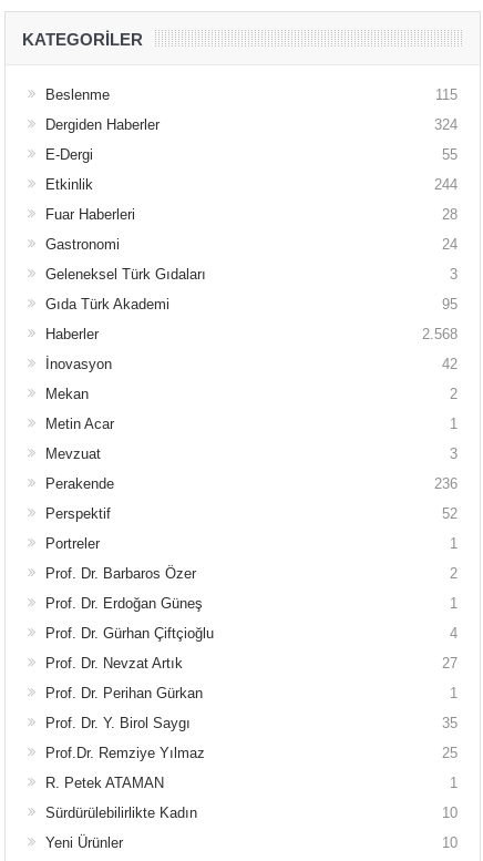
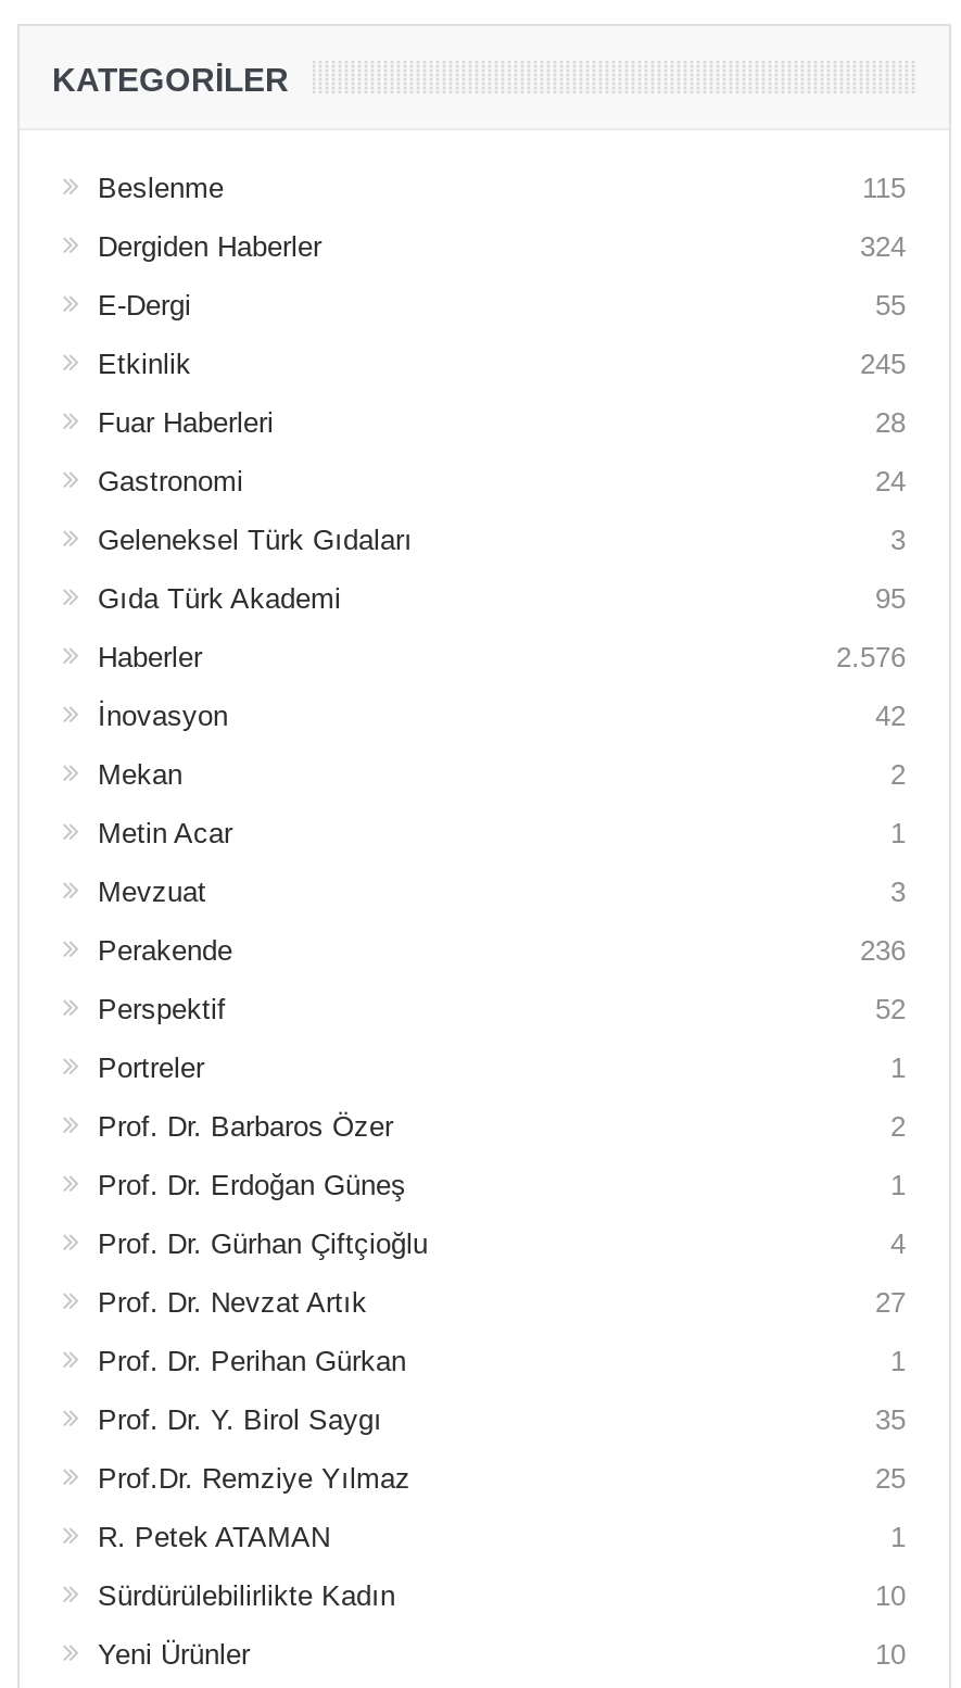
- 244
+ 245

- 2.568
+ 2.576
